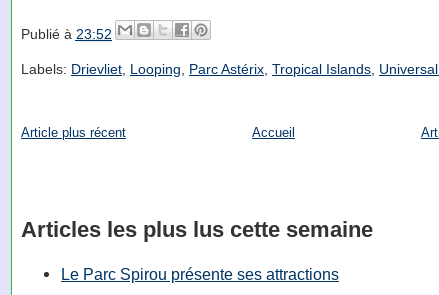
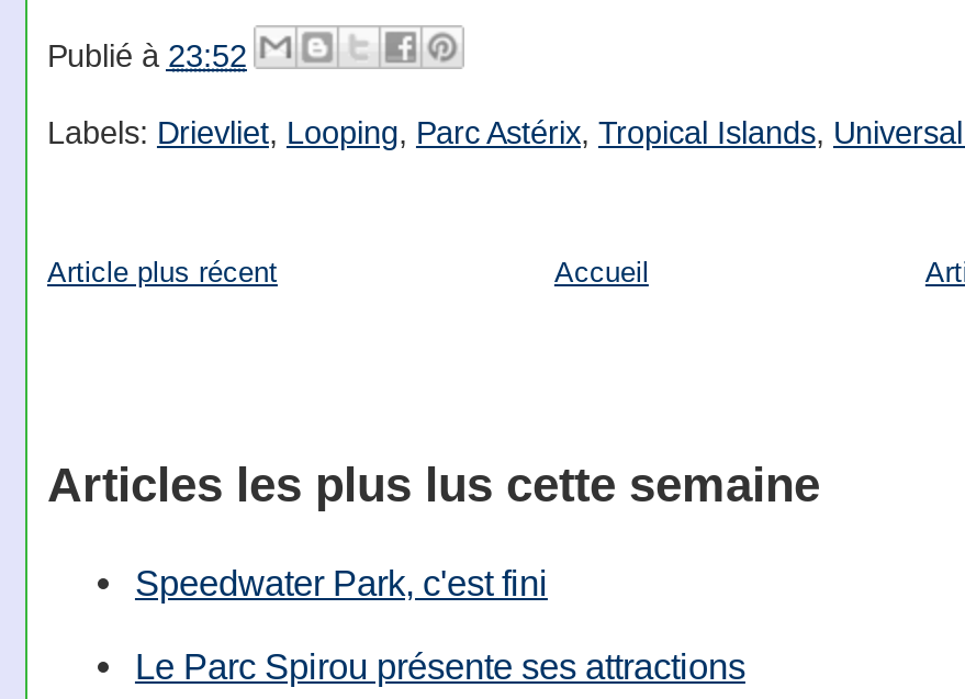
+ Speedwater Park, c'est fini
